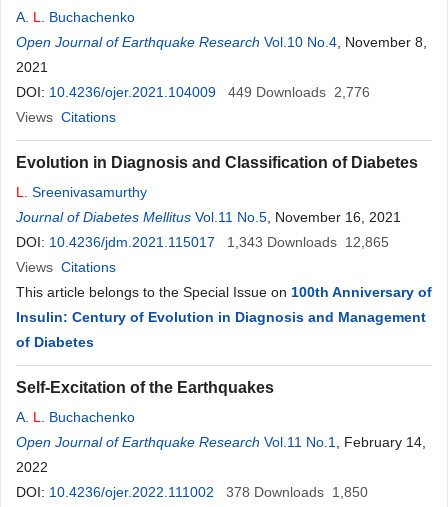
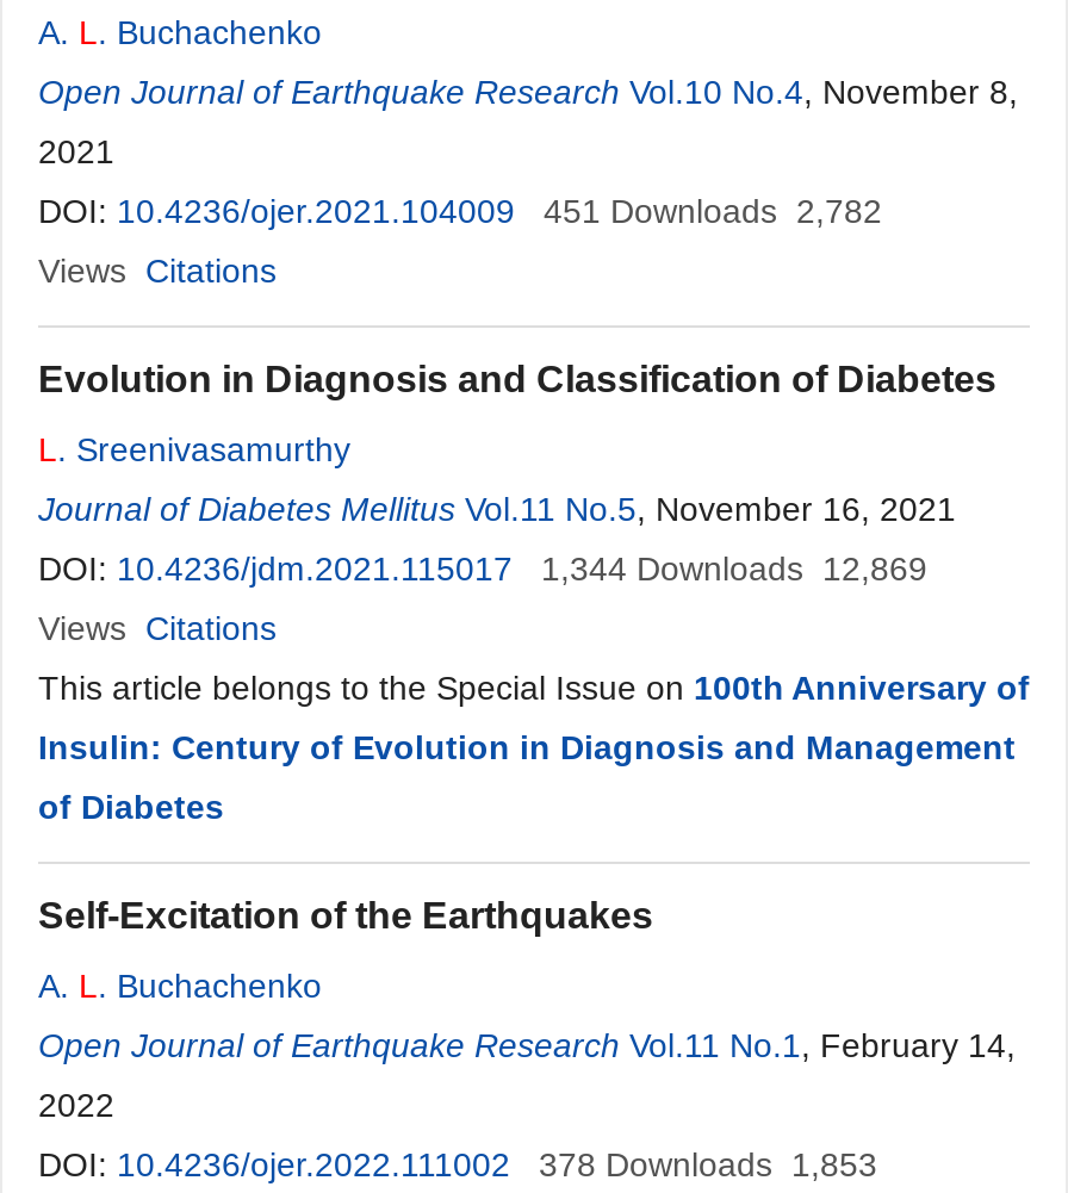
- DOI: 10.4236/ojer.2021.104009 449 Downloads 2,776
+ DOI: 10.4236/ojer.2021.104009 451 Downloads 2,782

- DOI: 10.4236/jdm.2021.115017 1,343 Downloads 12,865
+ DOI: 10.4236/jdm.2021.115017 1,344 Downloads 12,869

- DOI: 10.4236/ojer.2022.111002 378 Downloads 1,850
+ DOI: 10.4236/ojer.2022.111002 378 Downloads 1,853
